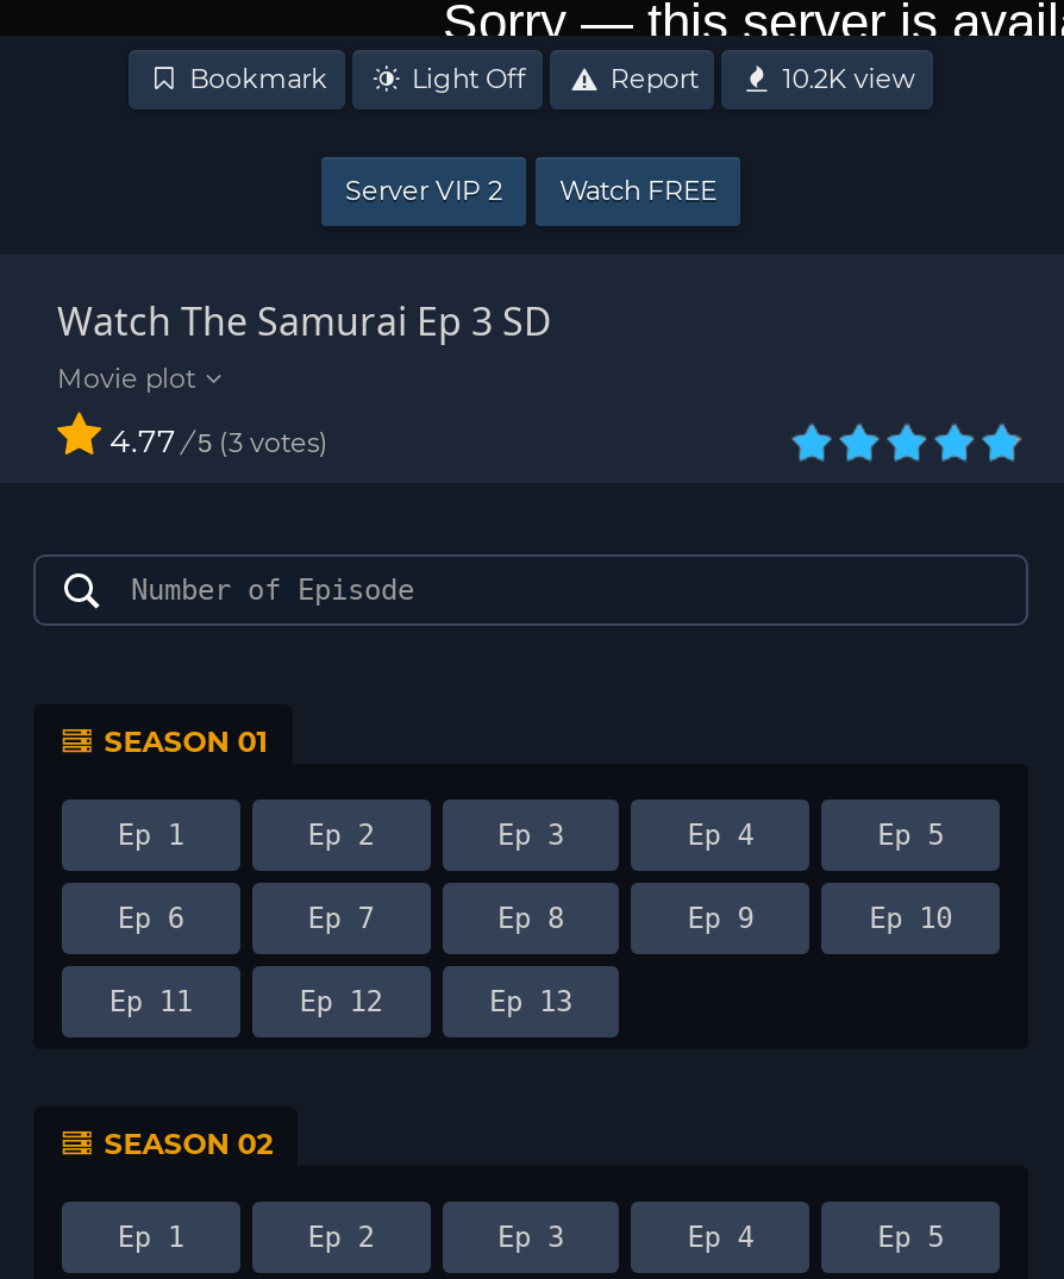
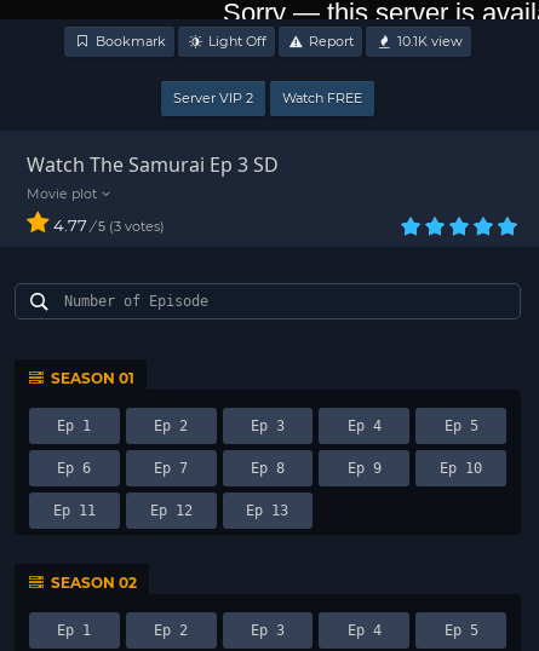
- 10.2K view
+ 10.1K view
